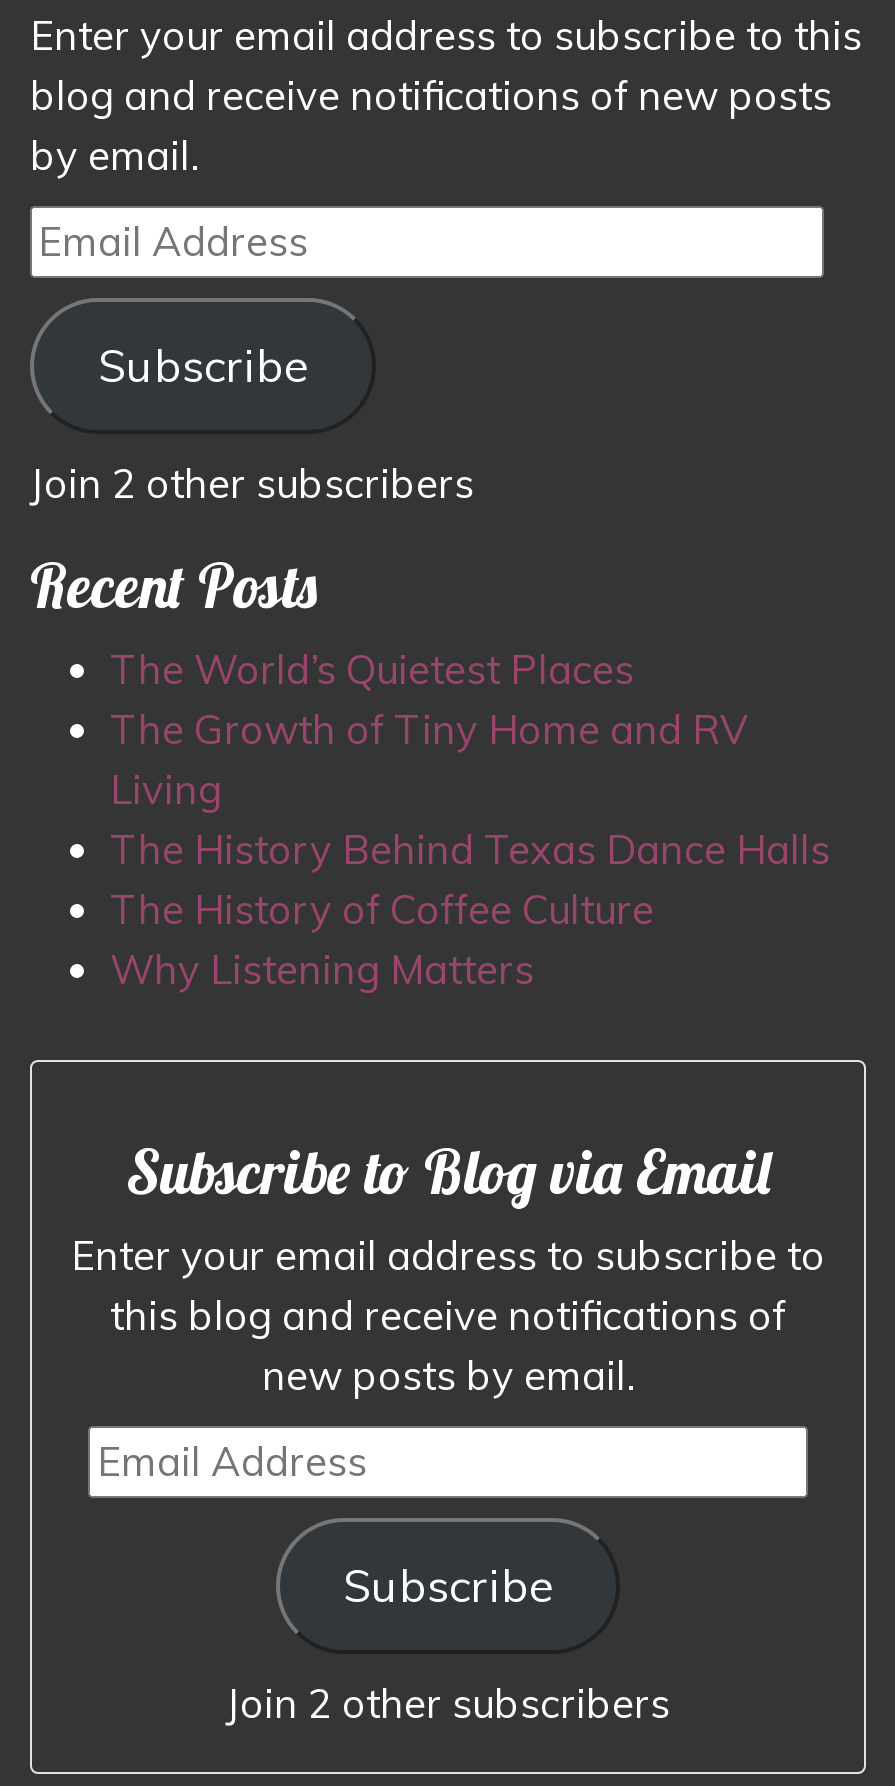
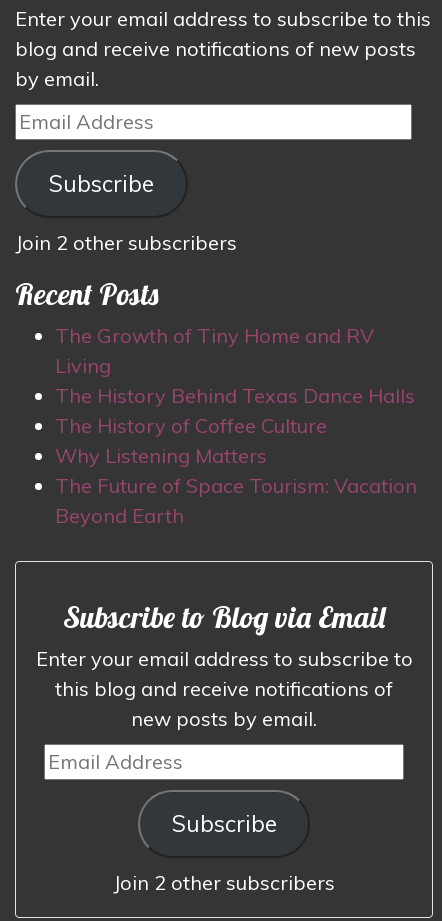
- The World’s Quietest Places

moved up: The Growth of Tiny Home and RV | Living | The History Behind Texas Dance Halls | The History of Coffee Culture | Why Listening Matters

+ The Future of Space Tourism: Vacation
+ Beyond Earth
